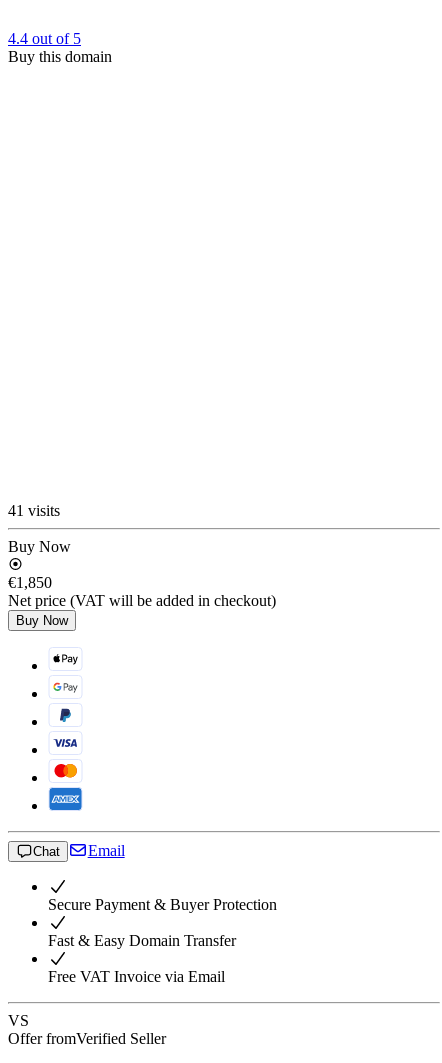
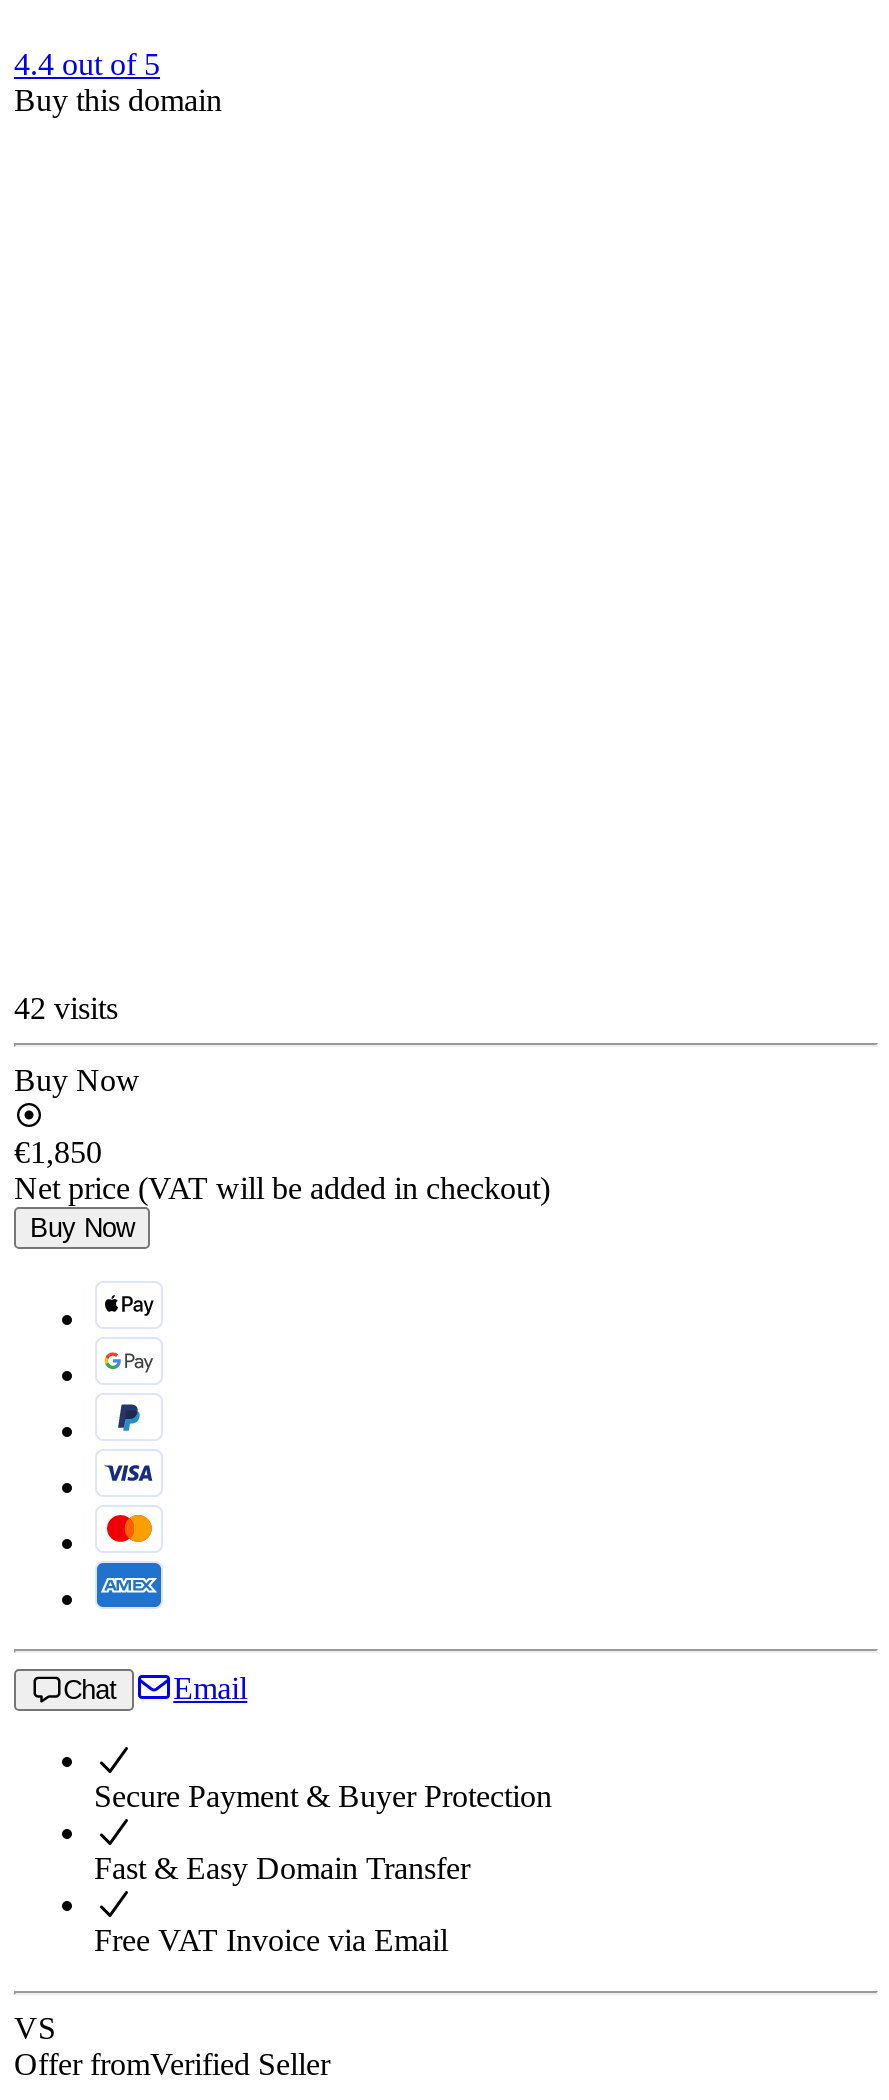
- 41 visits
+ 42 visits
